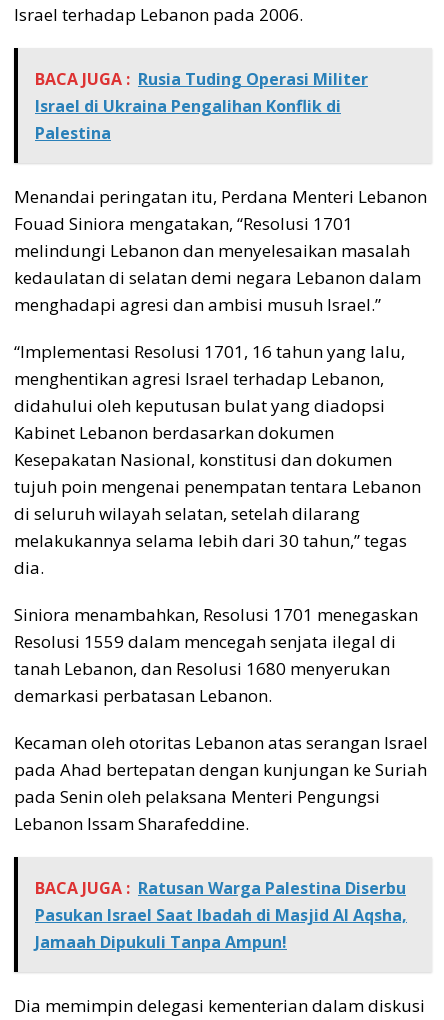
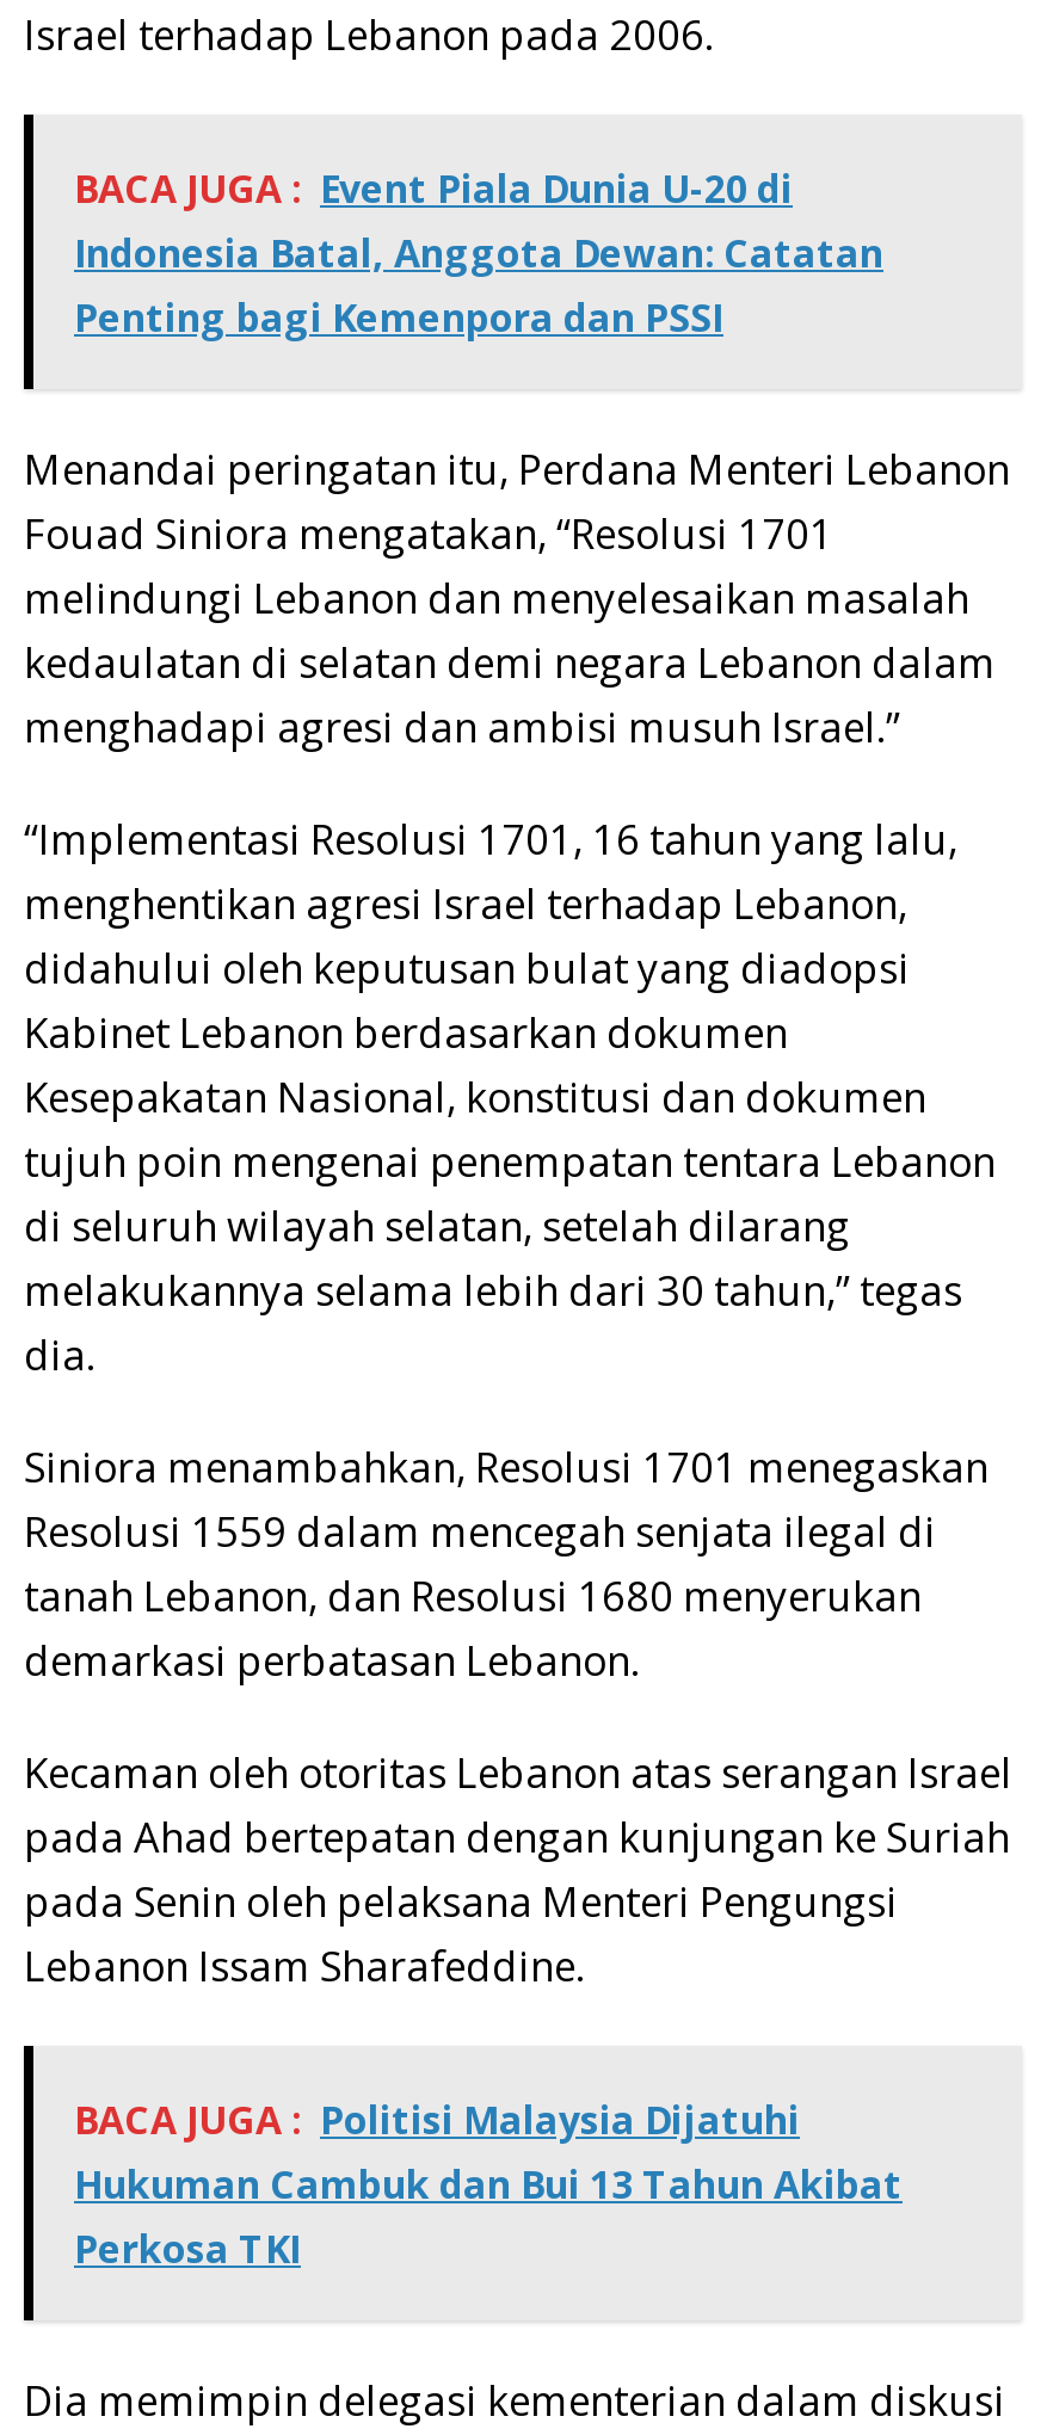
- BACA JUGA : Rusia Tuding Operasi Militer
- Israel di Ukraina Pengalihan Konflik di
- Palestina
+ BACA JUGA : Event Piala Dunia U-20 di
+ Indonesia Batal, Anggota Dewan: Catatan
+ Penting bagi Kemenpora dan PSSI

- BACA JUGA : Ratusan Warga Palestina Diserbu
- Pasukan Israel Saat Ibadah di Masjid Al Aqsha,
- Jamaah Dipukuli Tanpa Ampun!
+ BACA JUGA : Politisi Malaysia Dijatuhi
+ Hukuman Cambuk dan Bui 13 Tahun Akibat
+ Perkosa TKI
